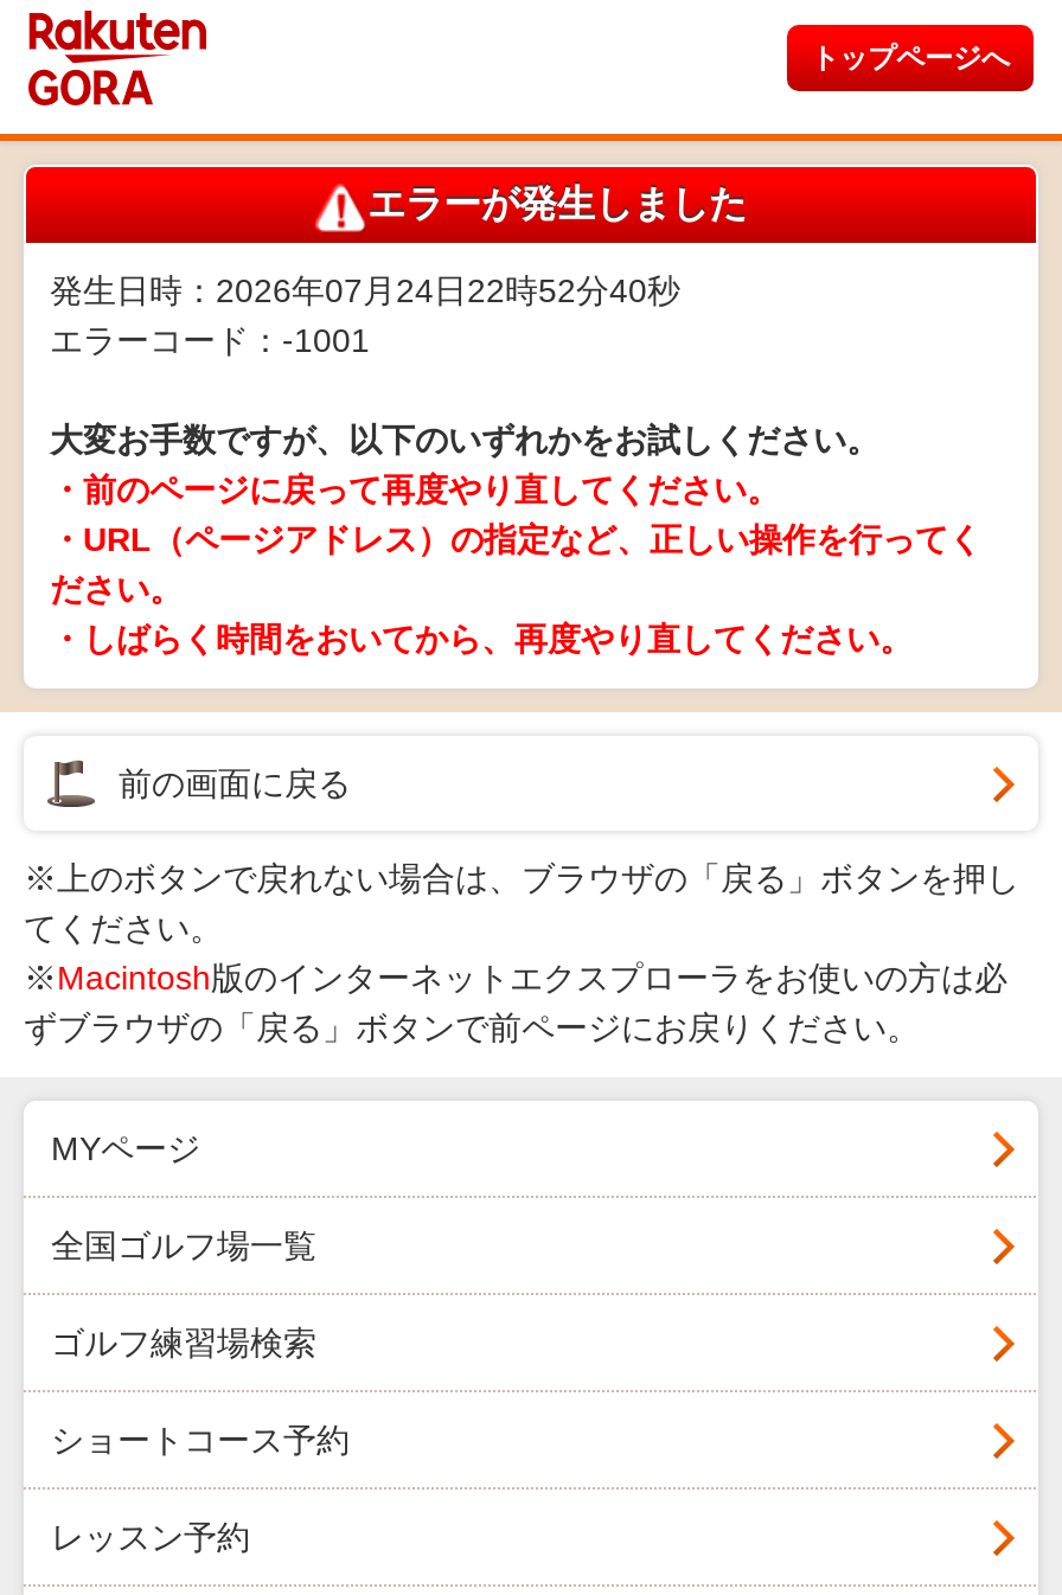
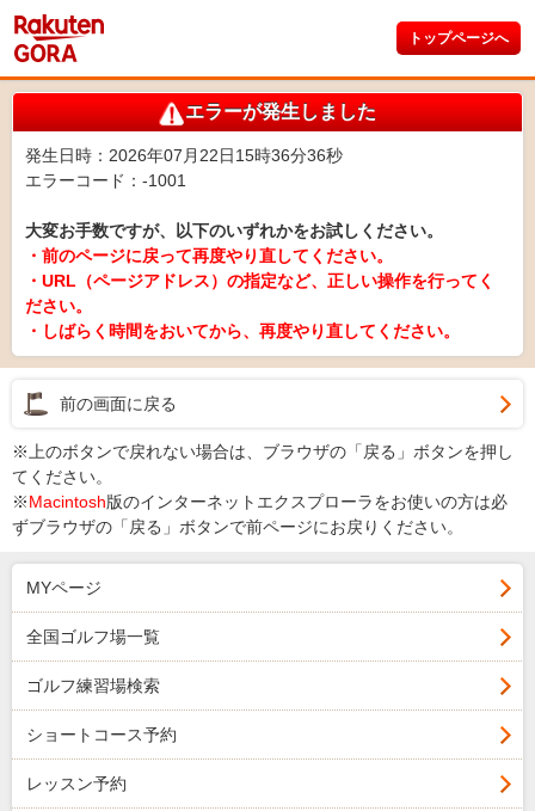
- 発生日時：2026年07月24日22時52分40秒
+ 発生日時：2026年07月22日15時36分36秒
